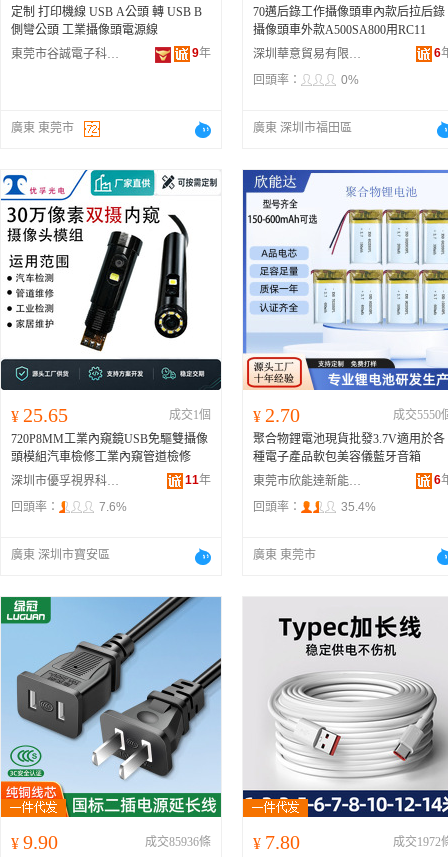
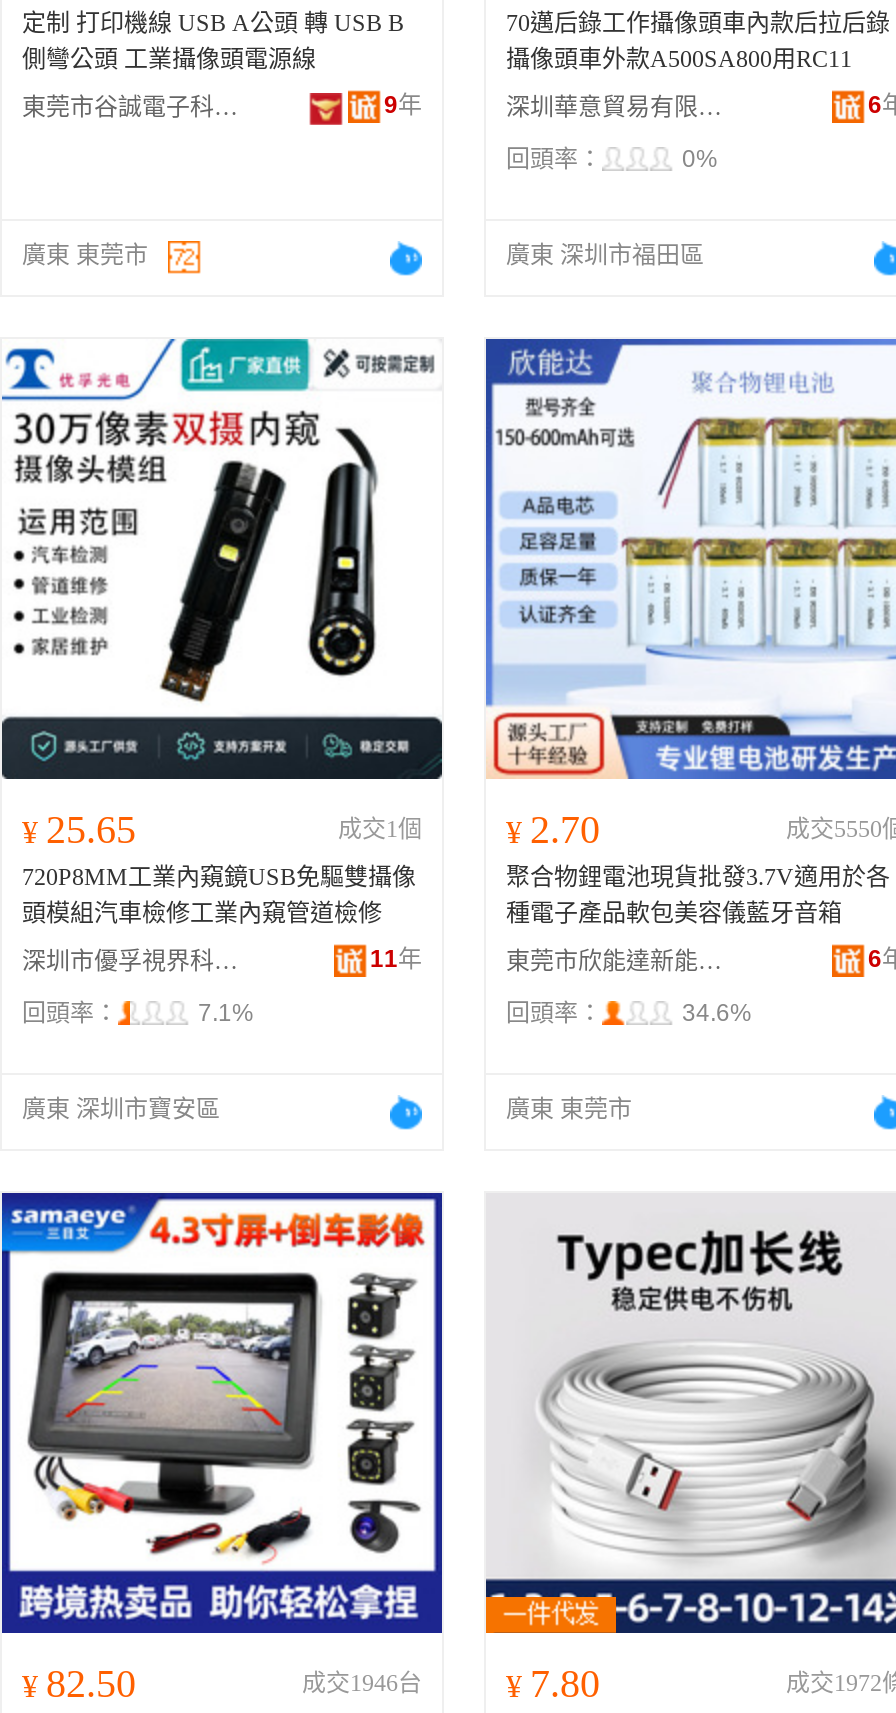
- 7.6%
+ 7.1%

- 35.4%
+ 34.6%

- [image]
- ¥ 9.90
- 成交85936條
+ [image]
+ ¥ 82.50
+ 成交1946台
